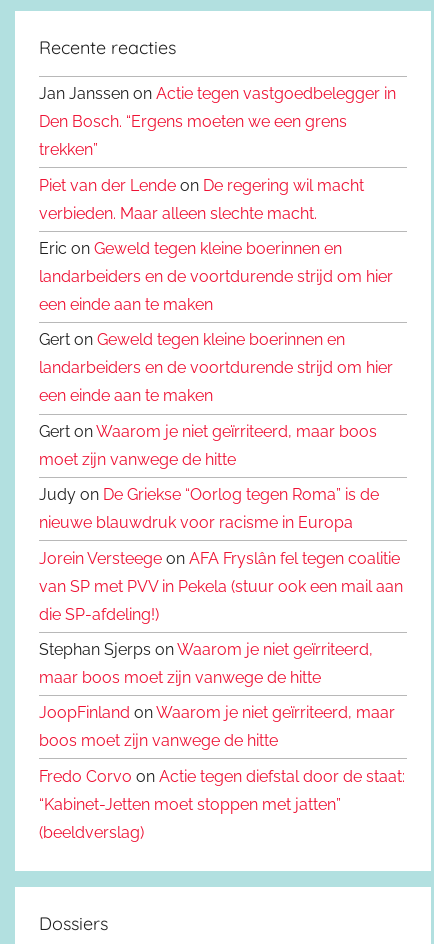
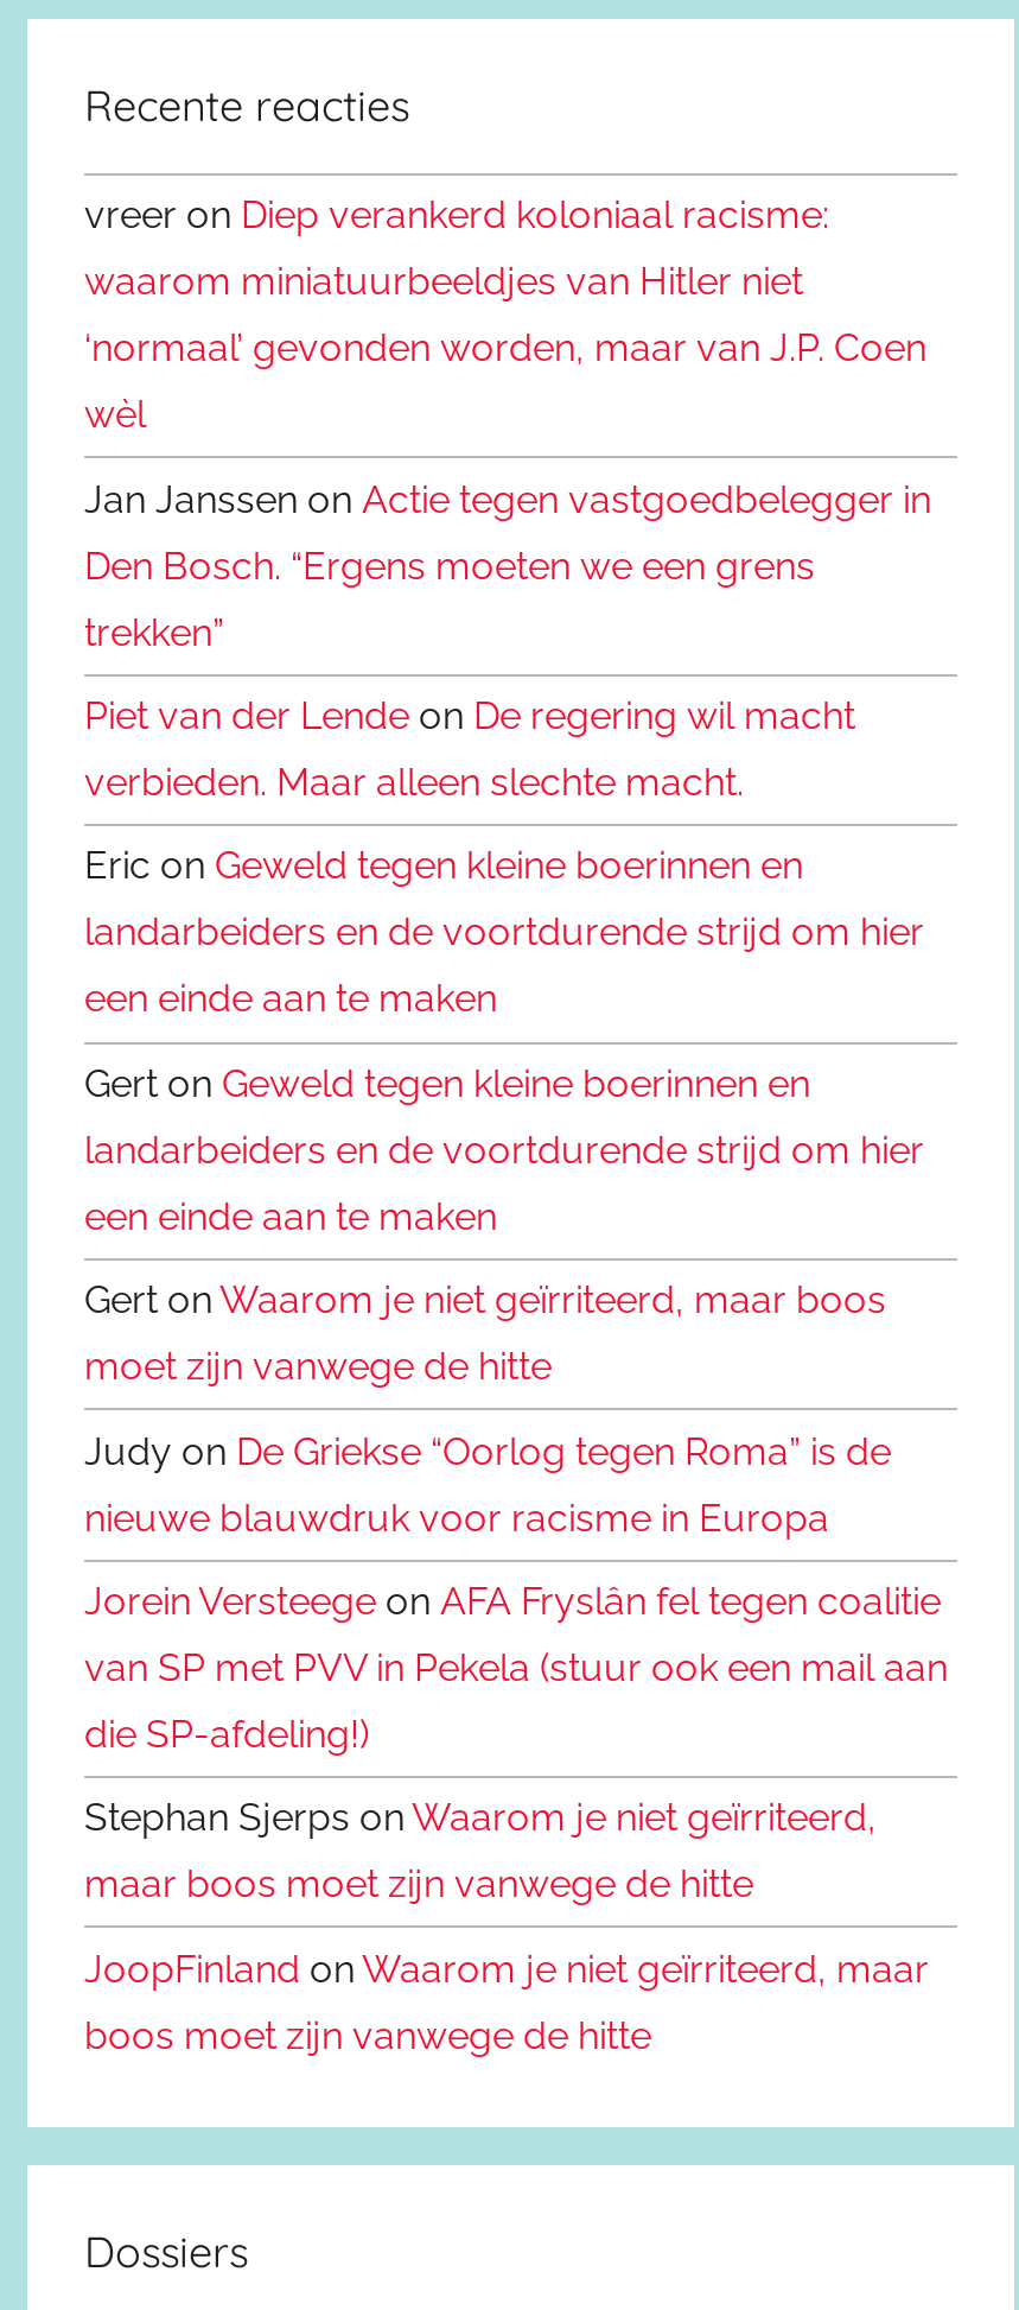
+ vreer on Diep verankerd koloniaal racisme:
+ waarom miniatuurbeeldjes van Hitler niet
+ ‘normaal’ gevonden worden, maar van J.P. Coen
+ wèl

moved down: Jan Janssen on Actie tegen vastgoedbelegger in | Den Bosch. “Ergens moeten we een grens | trekken” | ... | JoopFinland on Waarom je niet geïrriteerd, maar | boos moet zijn vanwege de hitte

- Fredo Corvo on Actie tegen diefstal door de staat:
- “Kabinet-Jetten moet stoppen met jatten”
- (beeldverslag)
